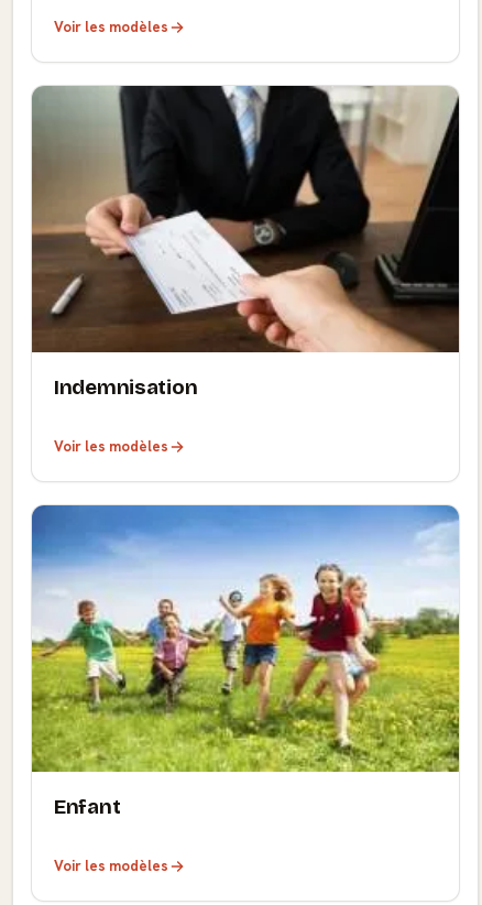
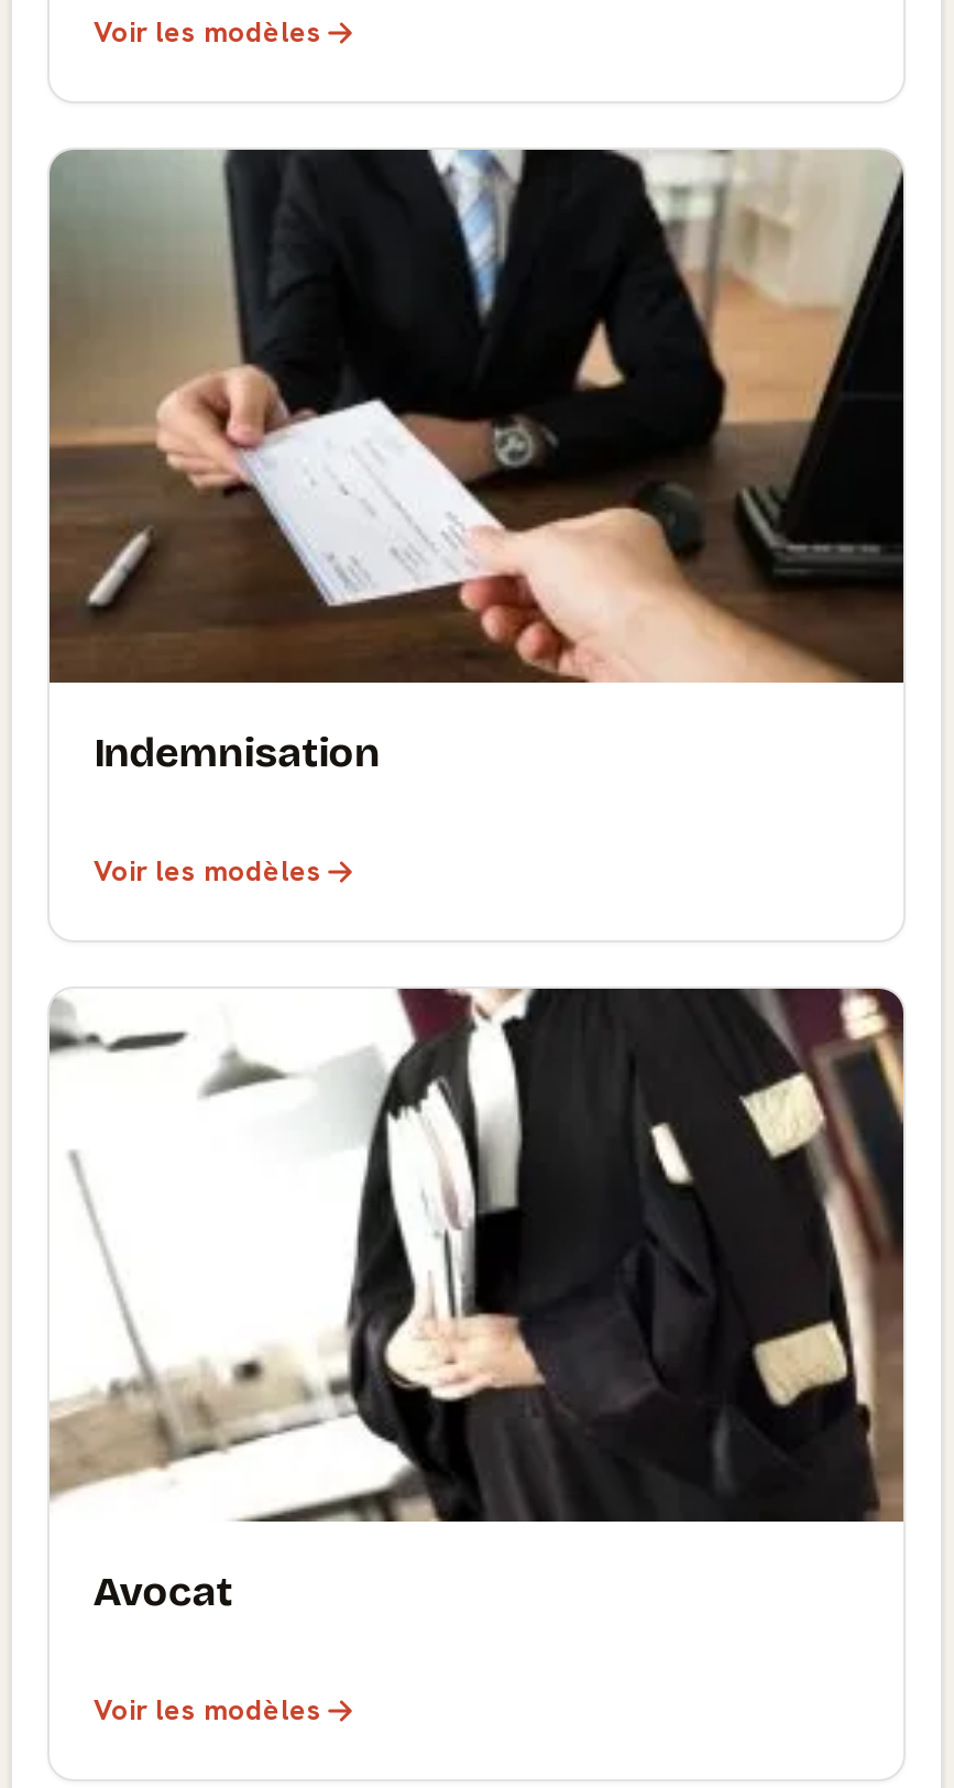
- [image]
- Enfant
+ [image]
+ Avocat
